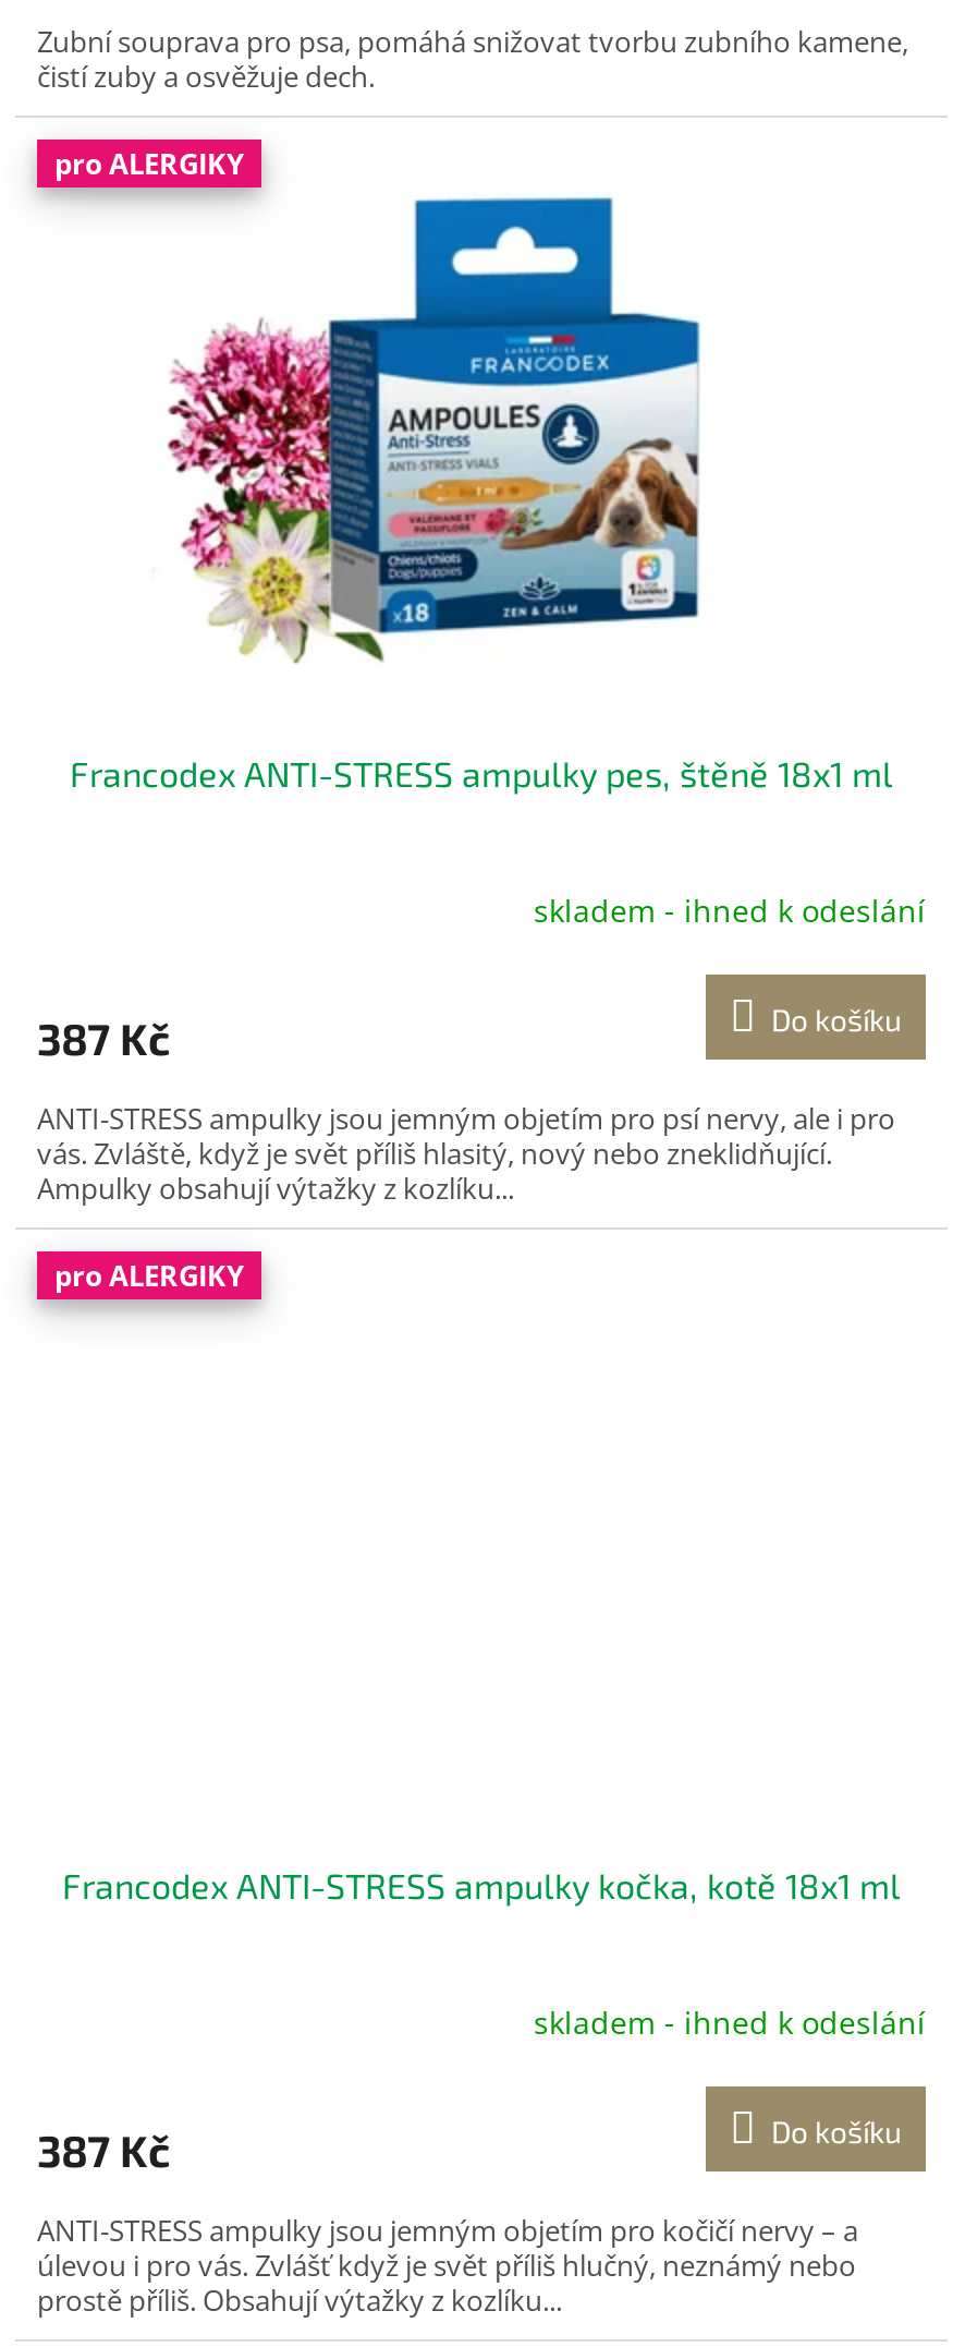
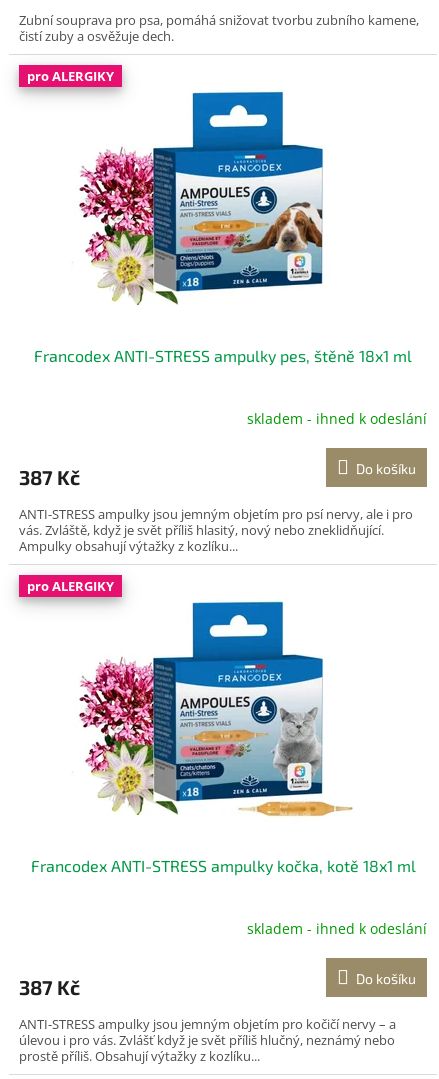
+ [image]
